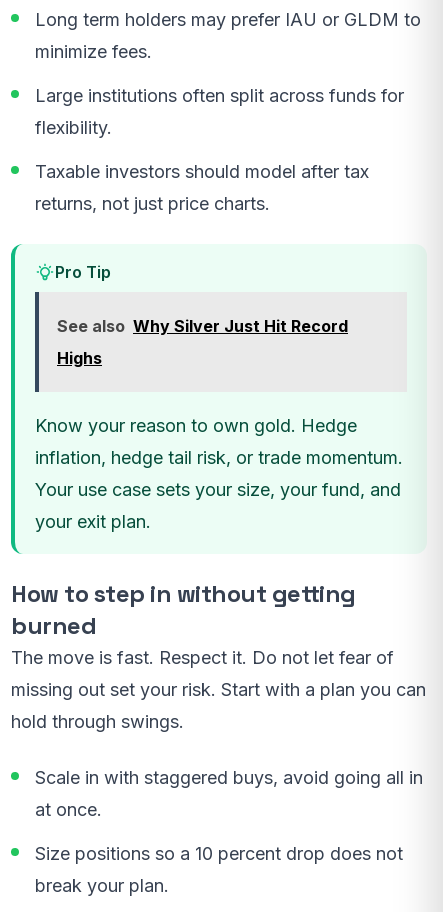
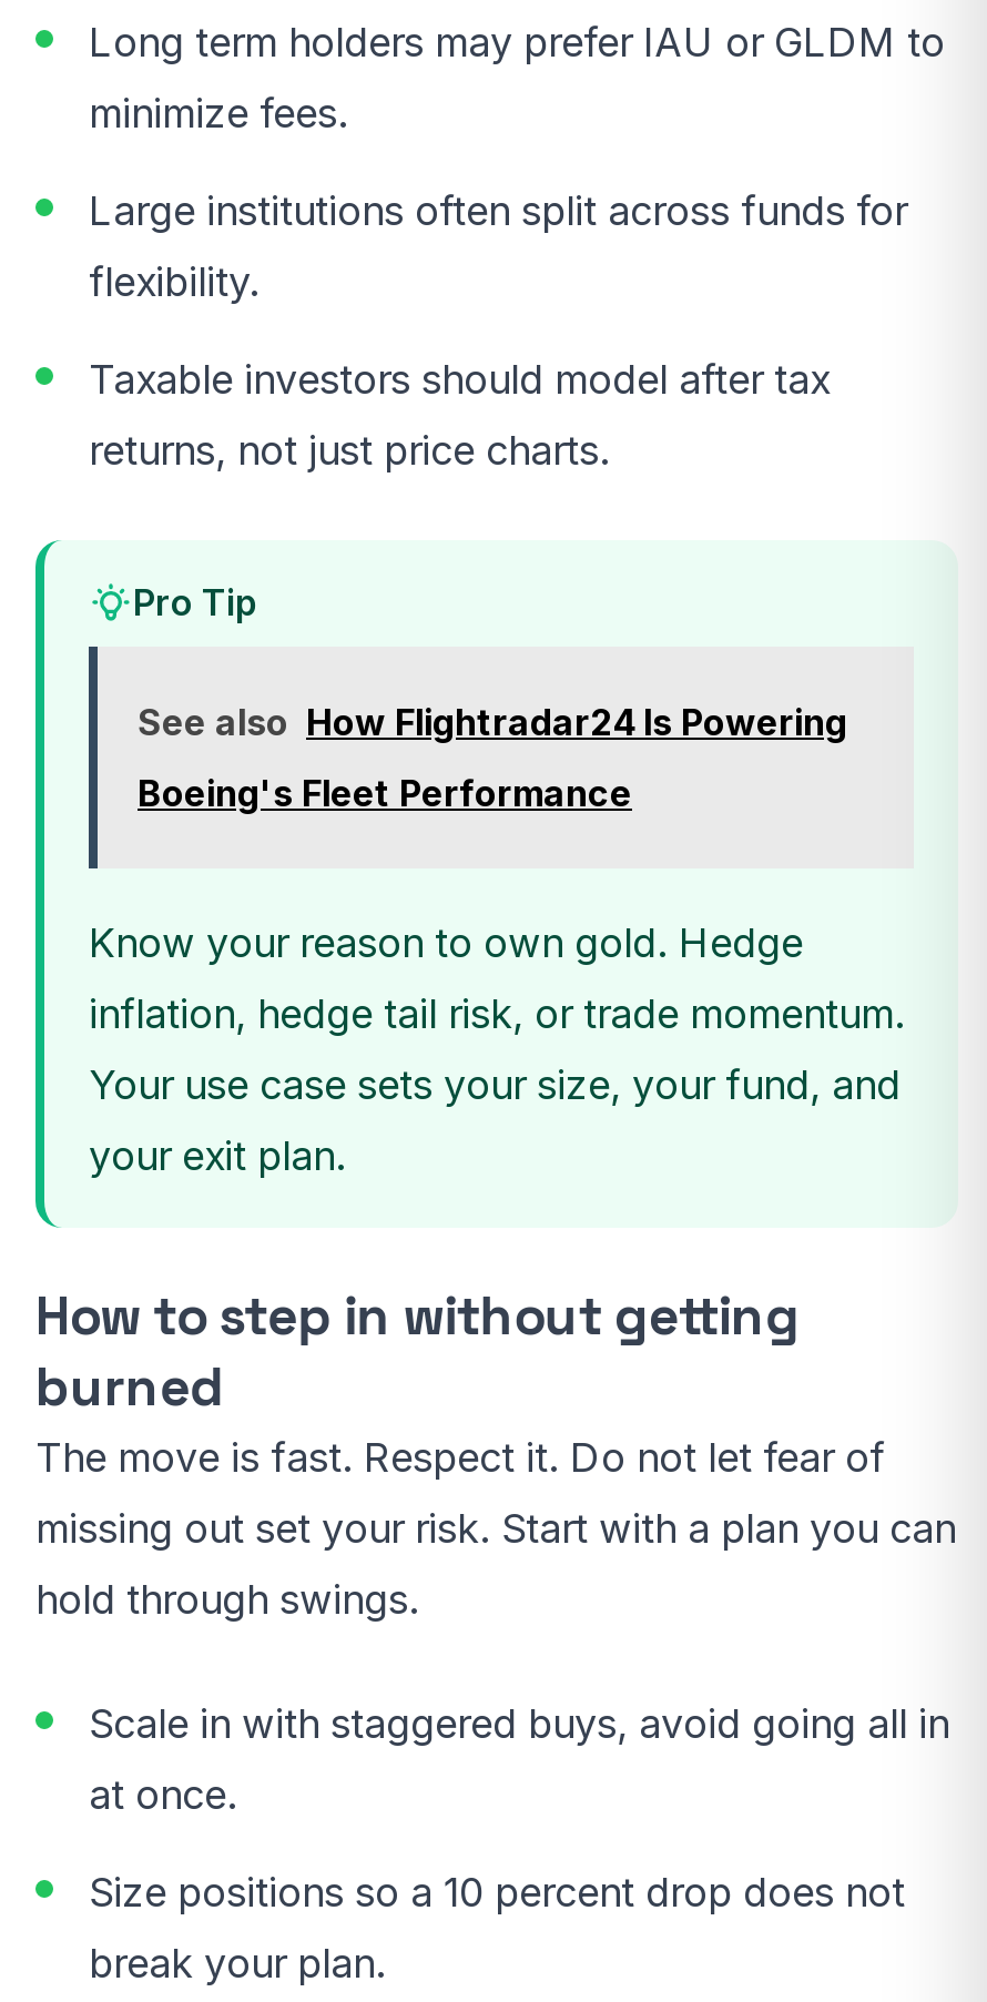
- See also Why Silver Just Hit Record
+ See also How Flightradar24 Is Powering

- Highs
+ Boeing's Fleet Performance
